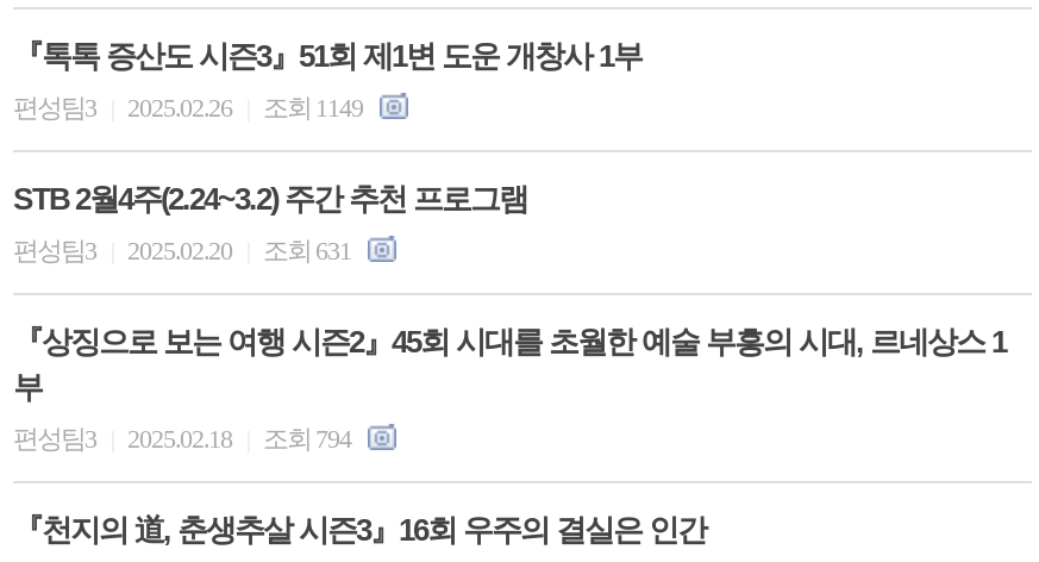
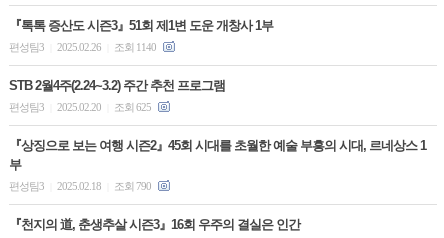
- 편성팀3 2025.02.26 조회 1149
+ 편성팀3 2025.02.26 조회 1140

- 편성팀3 2025.02.20 조회 631
+ 편성팀3 2025.02.20 조회 625

- 편성팀3 2025.02.18 조회 794
+ 편성팀3 2025.02.18 조회 790
